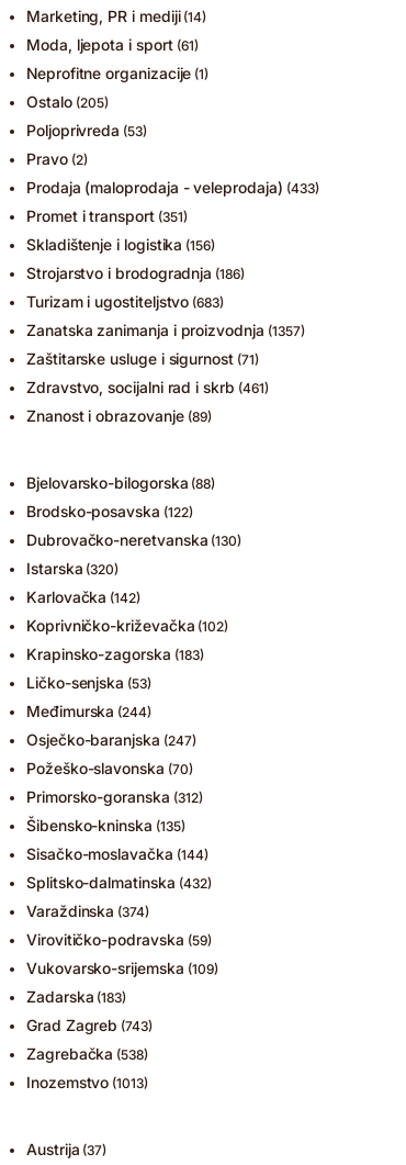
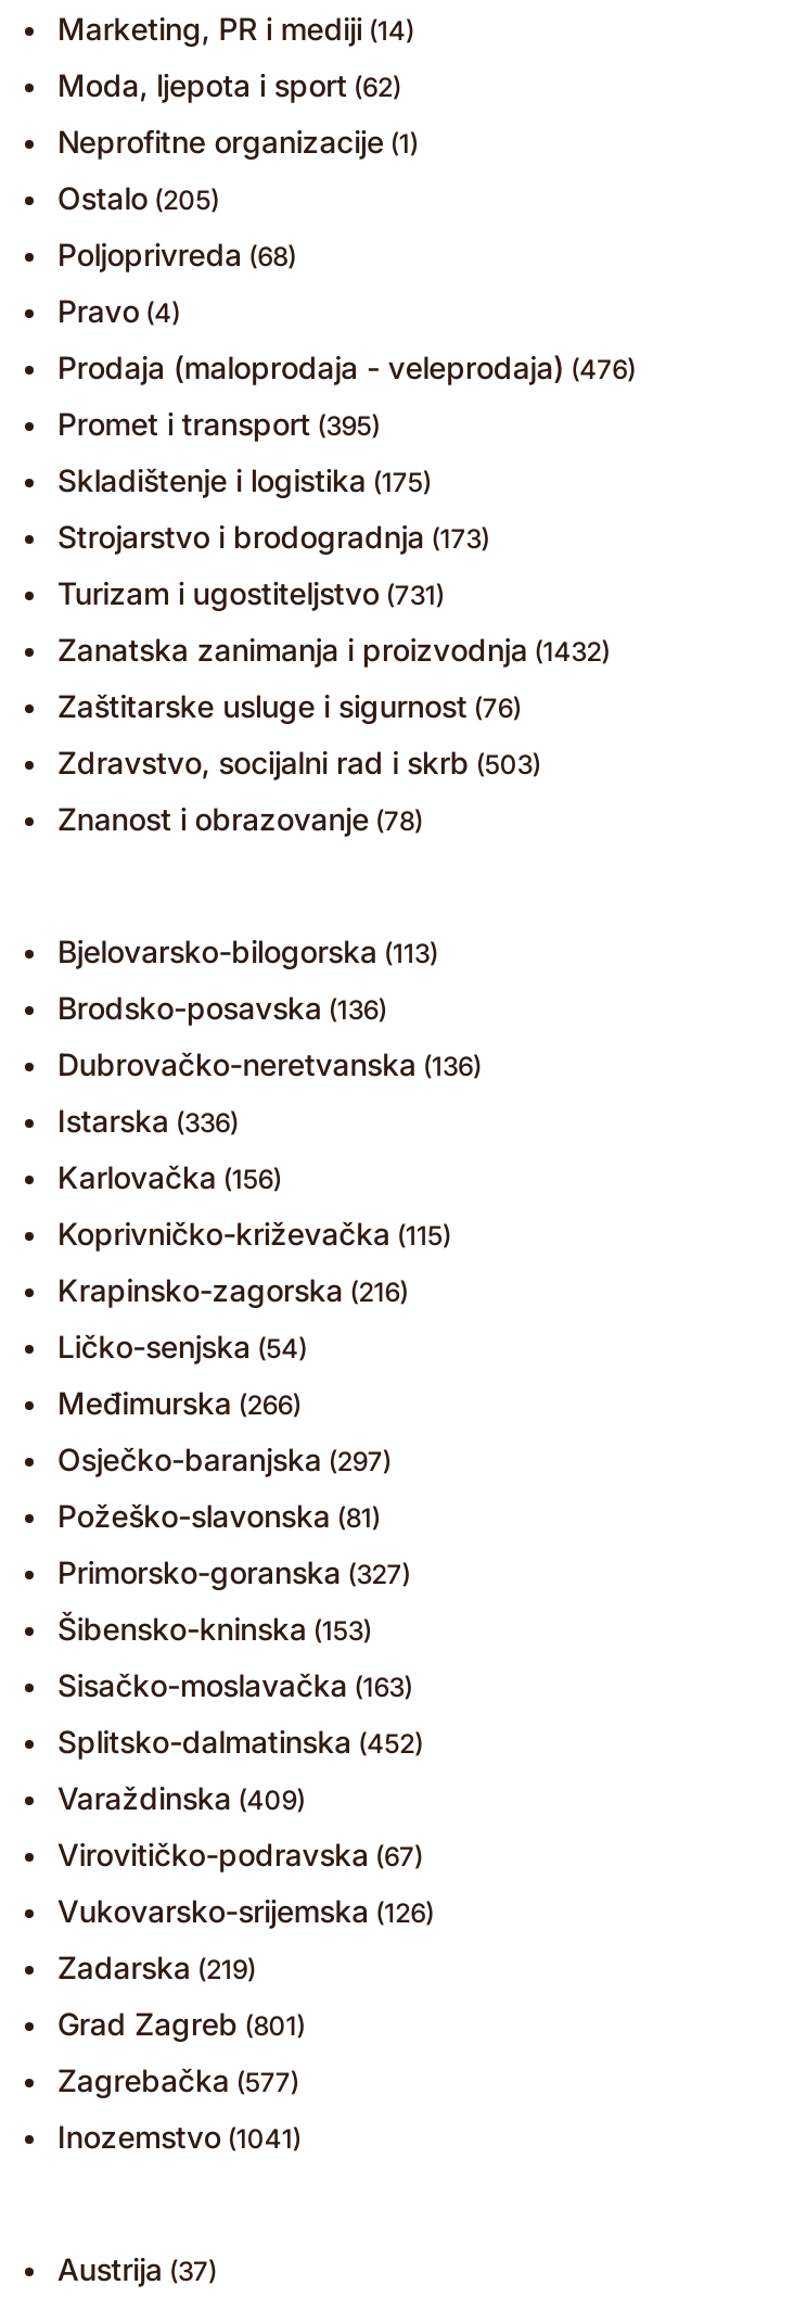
- Moda, ljepota i sport (61)
+ Moda, ljepota i sport (62)

- Poljoprivreda (53)
+ Poljoprivreda (68)

- Pravo (2)
+ Pravo (4)

- Prodaja (maloprodaja - veleprodaja) (433)
+ Prodaja (maloprodaja - veleprodaja) (476)

- Promet i transport (351)
+ Promet i transport (395)

- Skladištenje i logistika (156)
+ Skladištenje i logistika (175)

- Strojarstvo i brodogradnja (186)
+ Strojarstvo i brodogradnja (173)

- Turizam i ugostiteljstvo (683)
+ Turizam i ugostiteljstvo (731)

- Zanatska zanimanja i proizvodnja (1357)
+ Zanatska zanimanja i proizvodnja (1432)

- Zaštitarske usluge i sigurnost (71)
+ Zaštitarske usluge i sigurnost (76)

- Zdravstvo, socijalni rad i skrb (461)
+ Zdravstvo, socijalni rad i skrb (503)

- Znanost i obrazovanje (89)
+ Znanost i obrazovanje (78)

- Bjelovarsko-bilogorska (88)
+ Bjelovarsko-bilogorska (113)

- Brodsko-posavska (122)
+ Brodsko-posavska (136)

- Dubrovačko-neretvanska (130)
+ Dubrovačko-neretvanska (136)

- Istarska (320)
+ Istarska (336)

- Karlovačka (142)
+ Karlovačka (156)

- Koprivničko-križevačka (102)
+ Koprivničko-križevačka (115)

- Krapinsko-zagorska (183)
+ Krapinsko-zagorska (216)

- Ličko-senjska (53)
+ Ličko-senjska (54)

- Međimurska (244)
+ Međimurska (266)

- Osječko-baranjska (247)
+ Osječko-baranjska (297)

- Požeško-slavonska (70)
+ Požeško-slavonska (81)

- Primorsko-goranska (312)
+ Primorsko-goranska (327)

- Šibensko-kninska (135)
+ Šibensko-kninska (153)

- Sisačko-moslavačka (144)
+ Sisačko-moslavačka (163)

- Splitsko-dalmatinska (432)
+ Splitsko-dalmatinska (452)

- Varaždinska (374)
+ Varaždinska (409)

- Virovitičko-podravska (59)
+ Virovitičko-podravska (67)

- Vukovarsko-srijemska (109)
+ Vukovarsko-srijemska (126)

- Zadarska (183)
+ Zadarska (219)

- Grad Zagreb (743)
+ Grad Zagreb (801)

- Zagrebačka (538)
+ Zagrebačka (577)

- Inozemstvo (1013)
+ Inozemstvo (1041)
